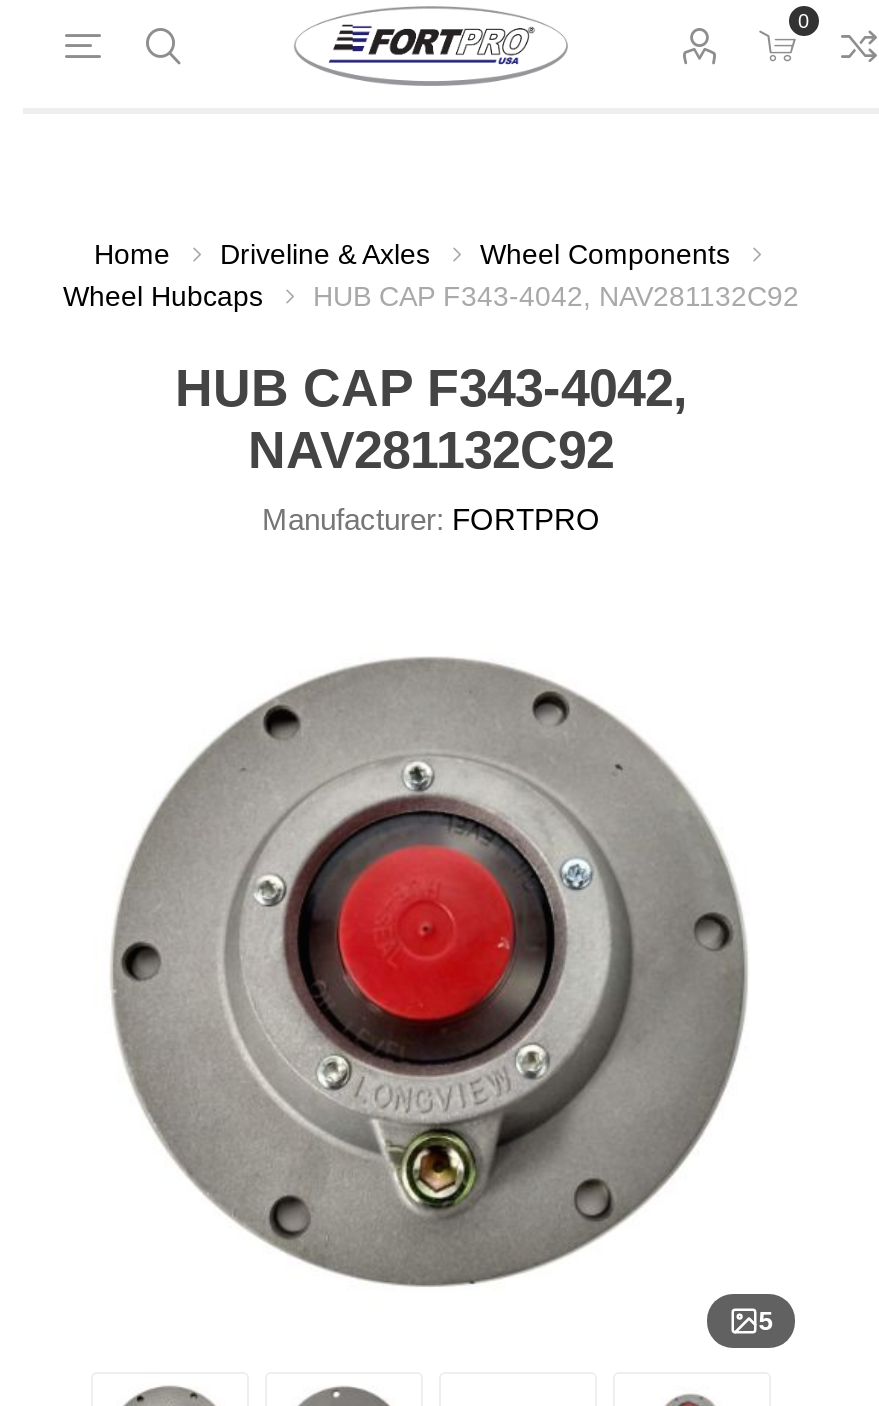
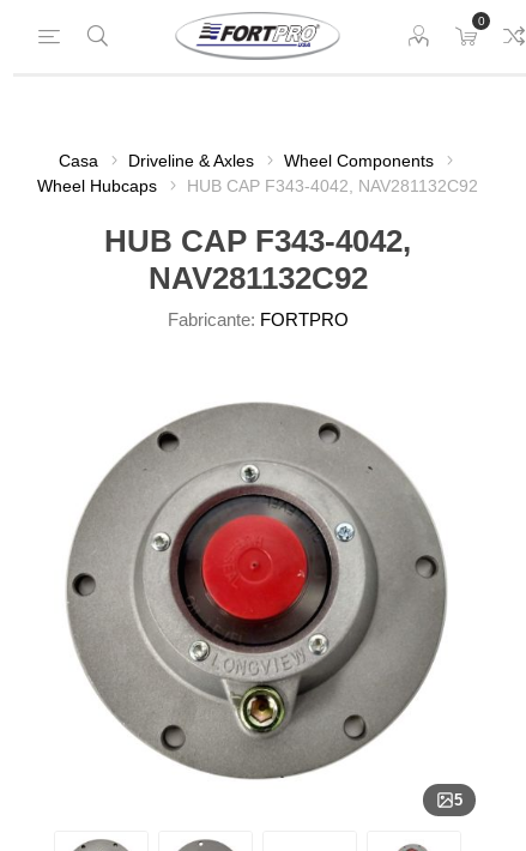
- Home
+ Casa

- Manufacturer: FORTPRO
+ Fabricante: FORTPRO
